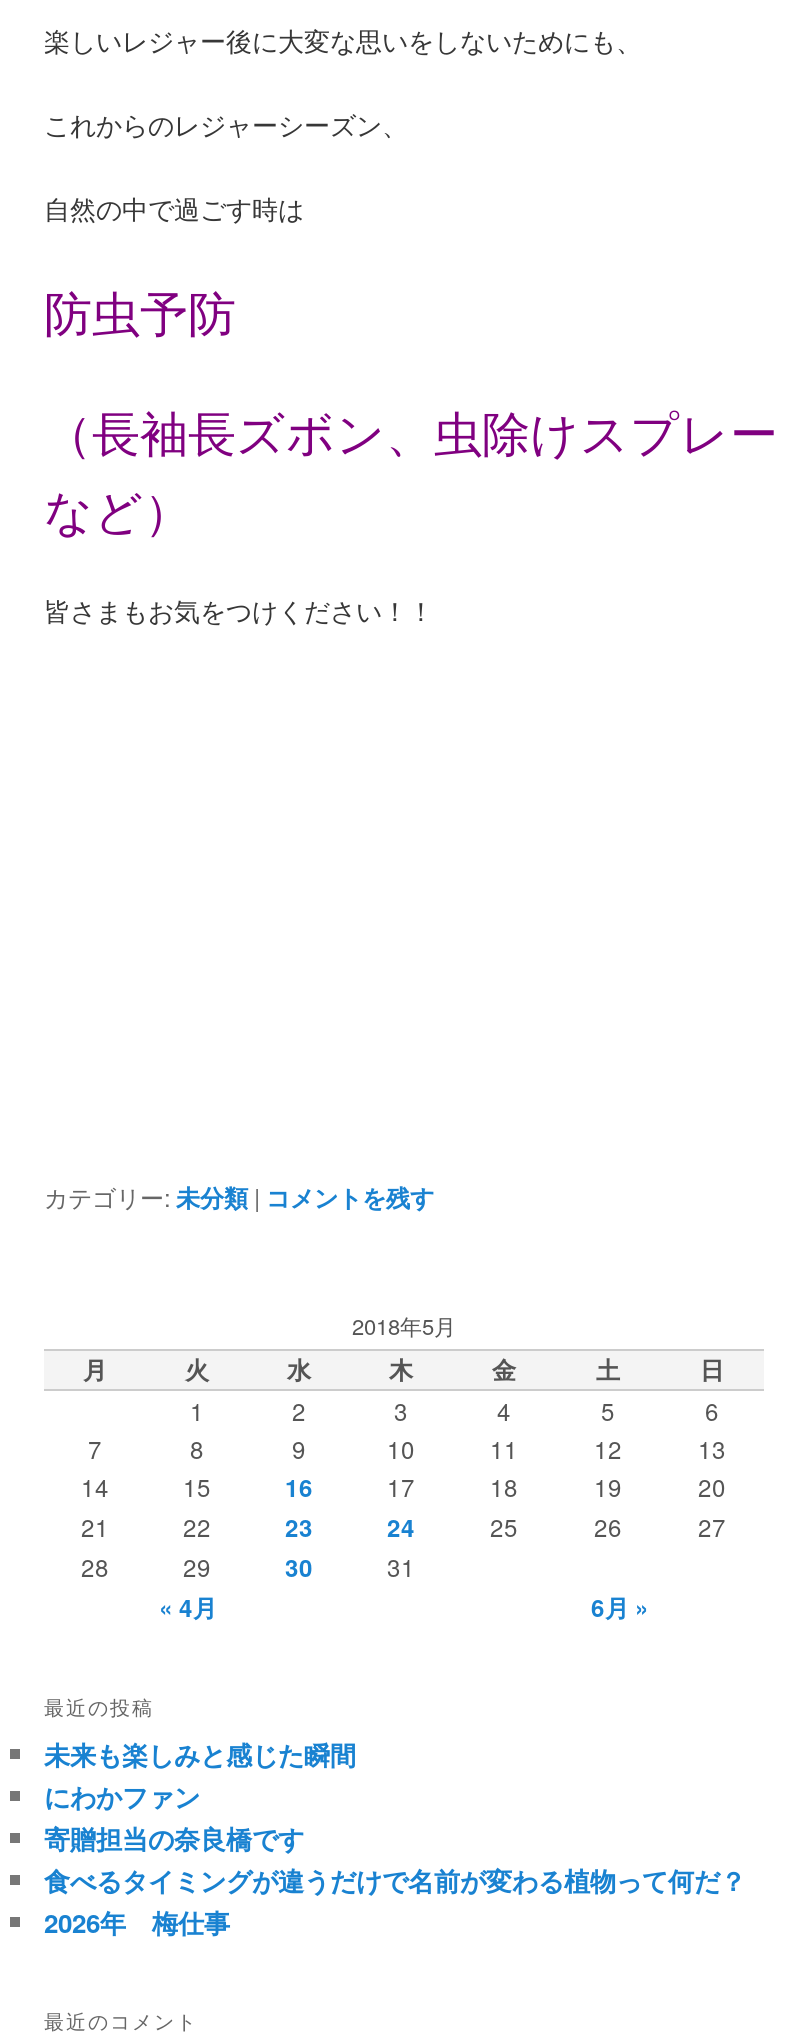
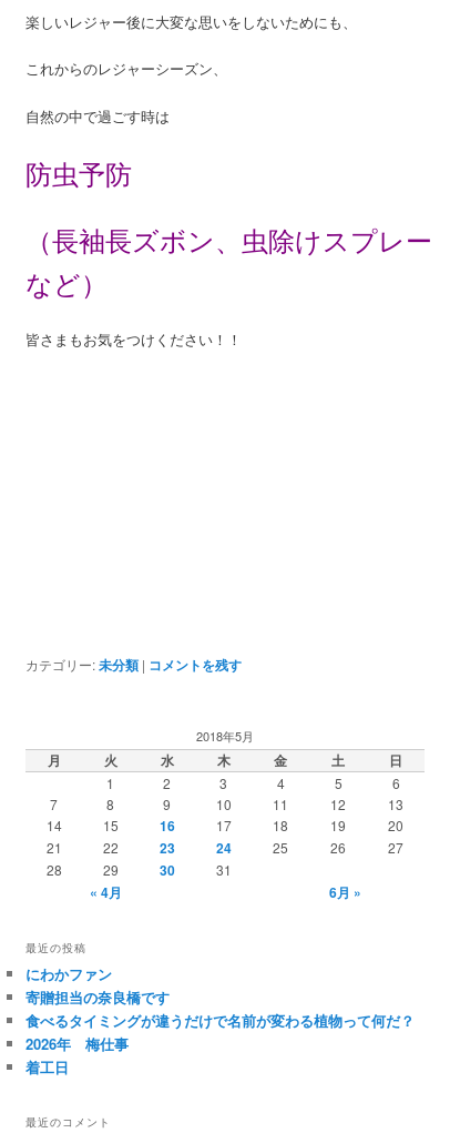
- 未来も楽しみと感じた瞬間

moved up: にわかファン | 寄贈担当の奈良橋です | 食べるタイミングが違うだけで名前が変わる植物って何だ？ | 2026年 梅仕事

+ 着工日
